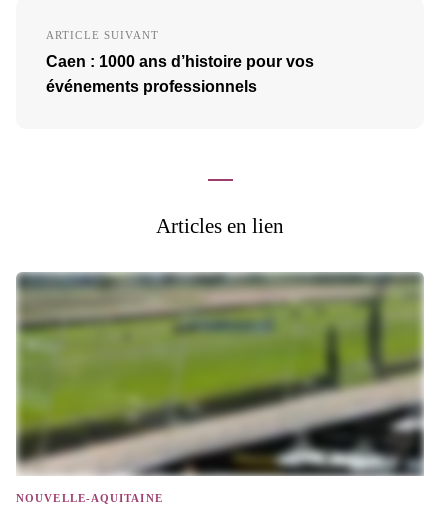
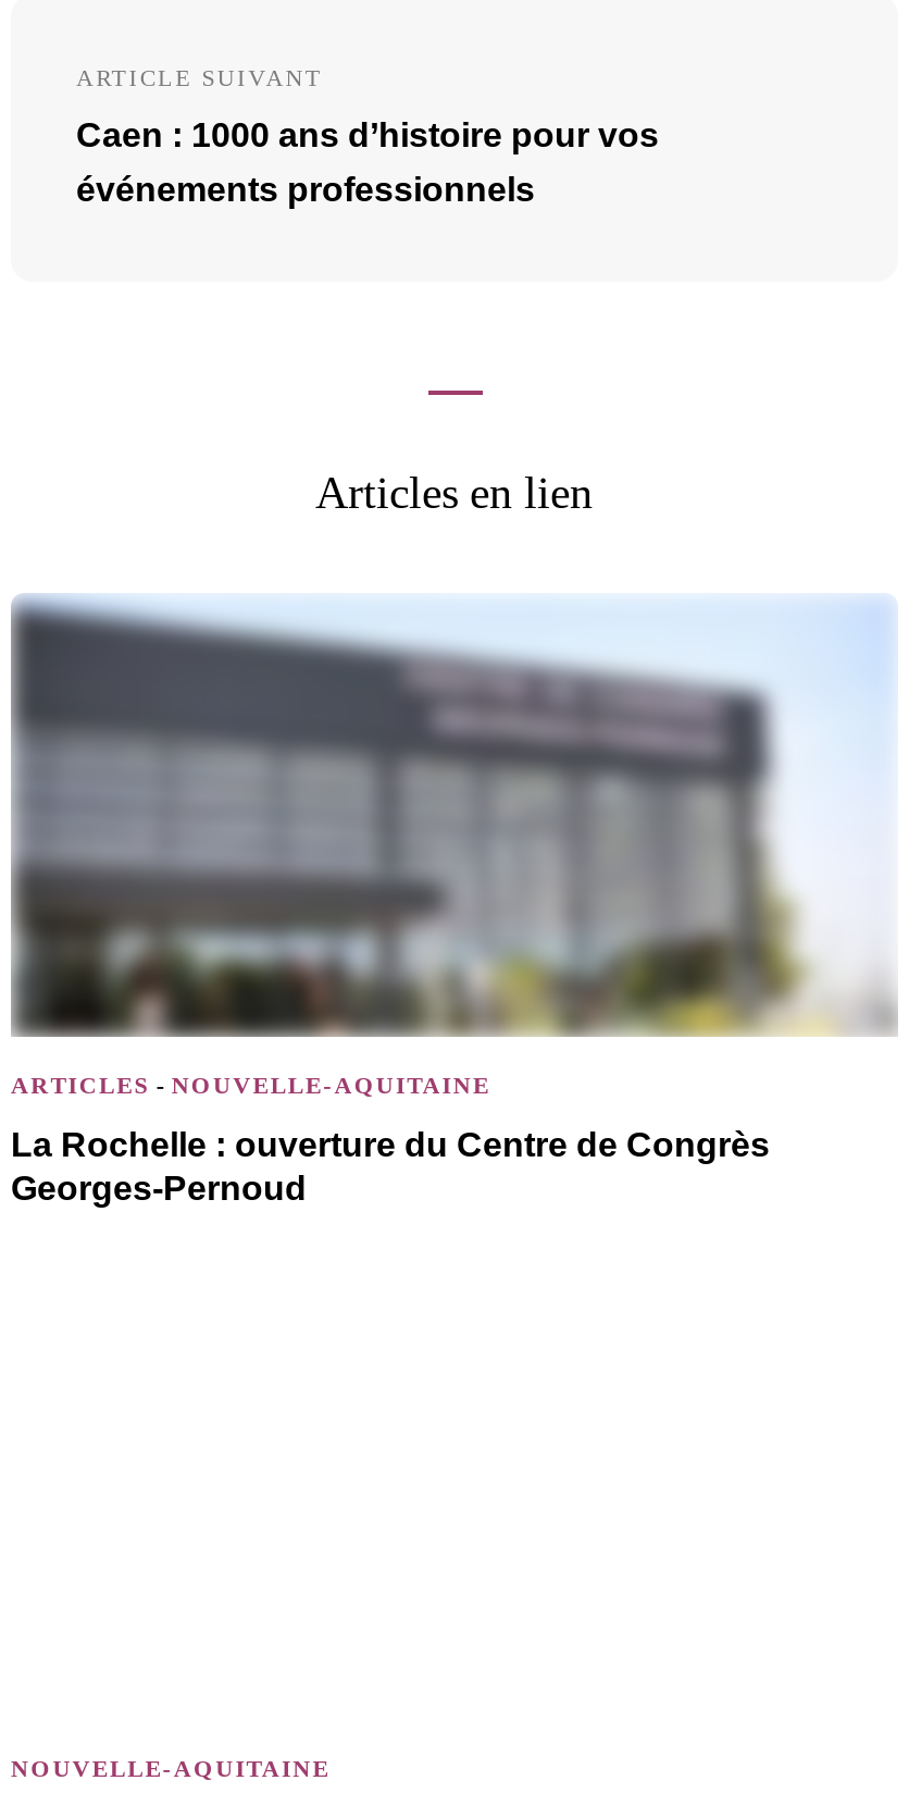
+ ARTICLES - NOUVELLE-AQUITAINE
+ La Rochelle : ouverture du Centre de Congrès
+ Georges-Pernoud

- [image]
+ [image]
